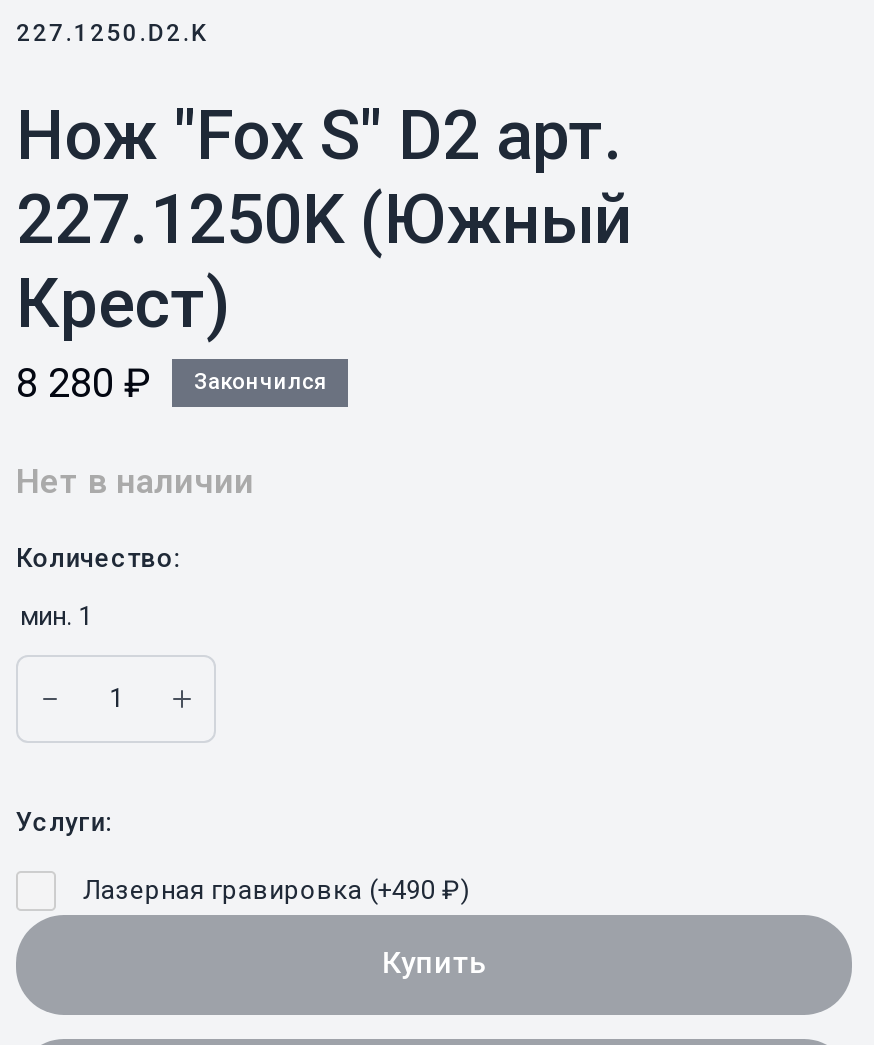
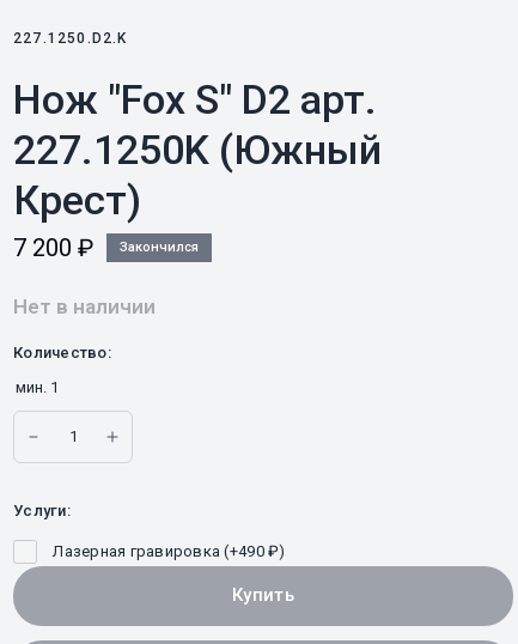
- 8 280 ₽ Закончился
+ 7 200 ₽ Закончился
